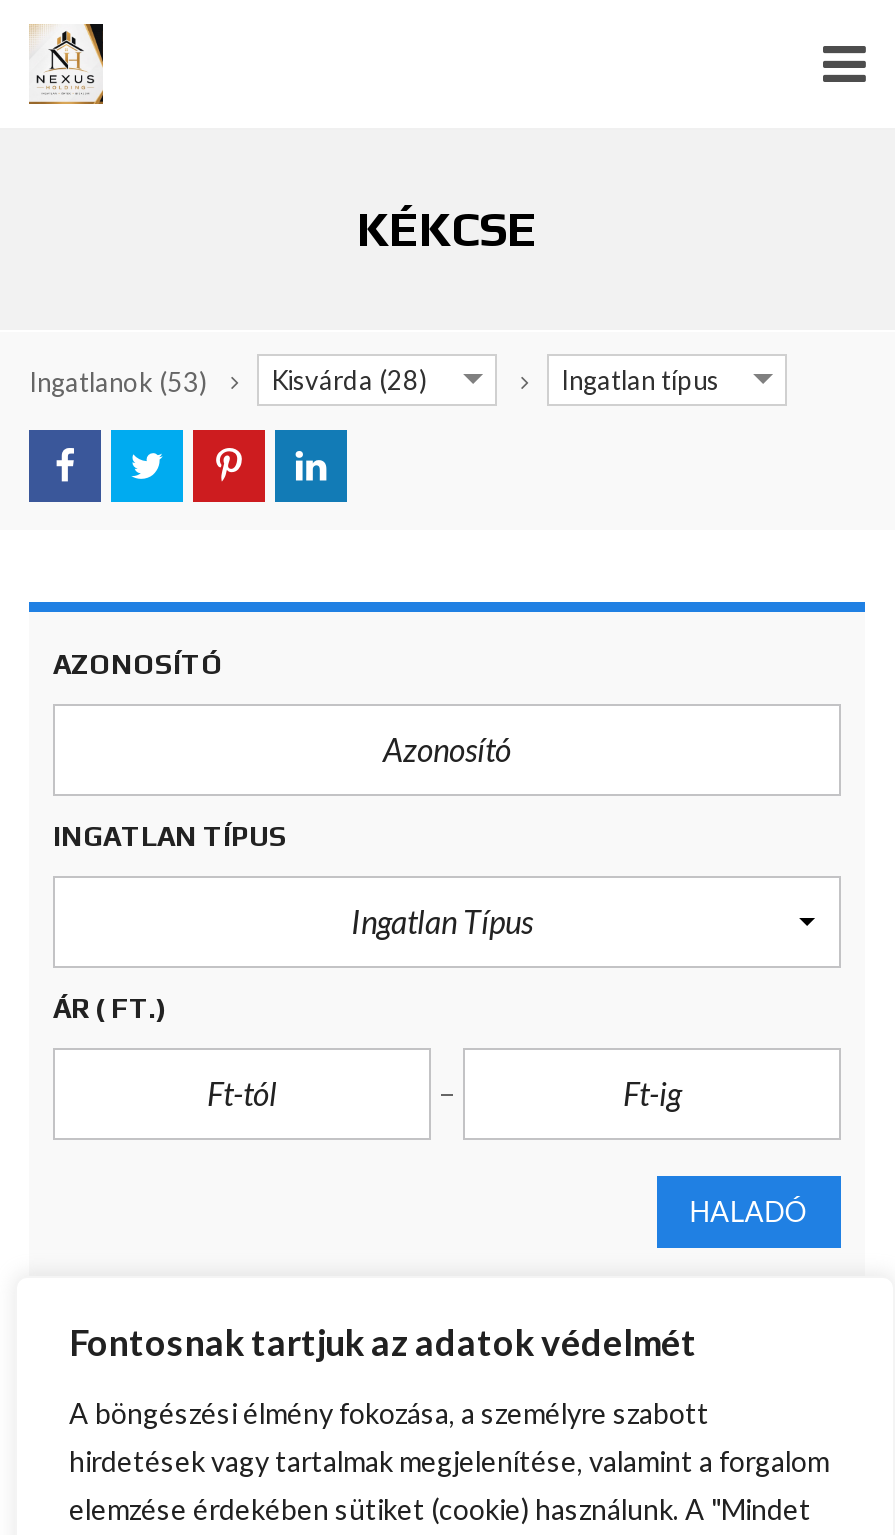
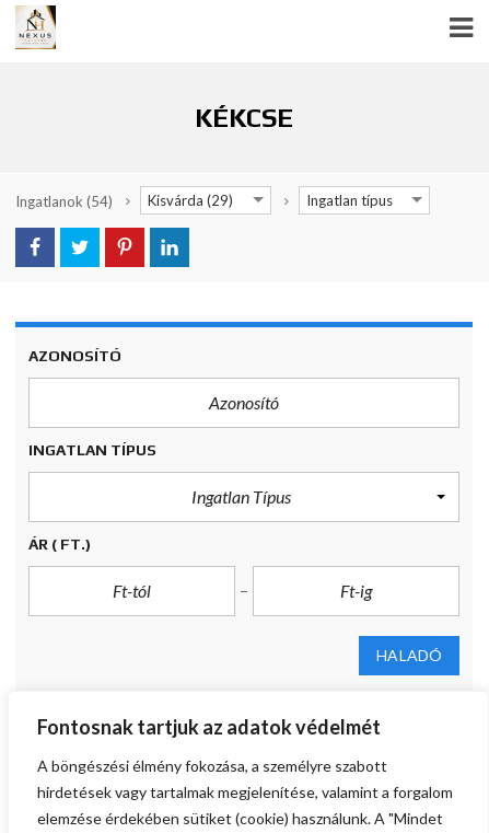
- Ingatlanok (53)
+ Ingatlanok (54)

- Kisvárda (28)
+ Kisvárda (29)
